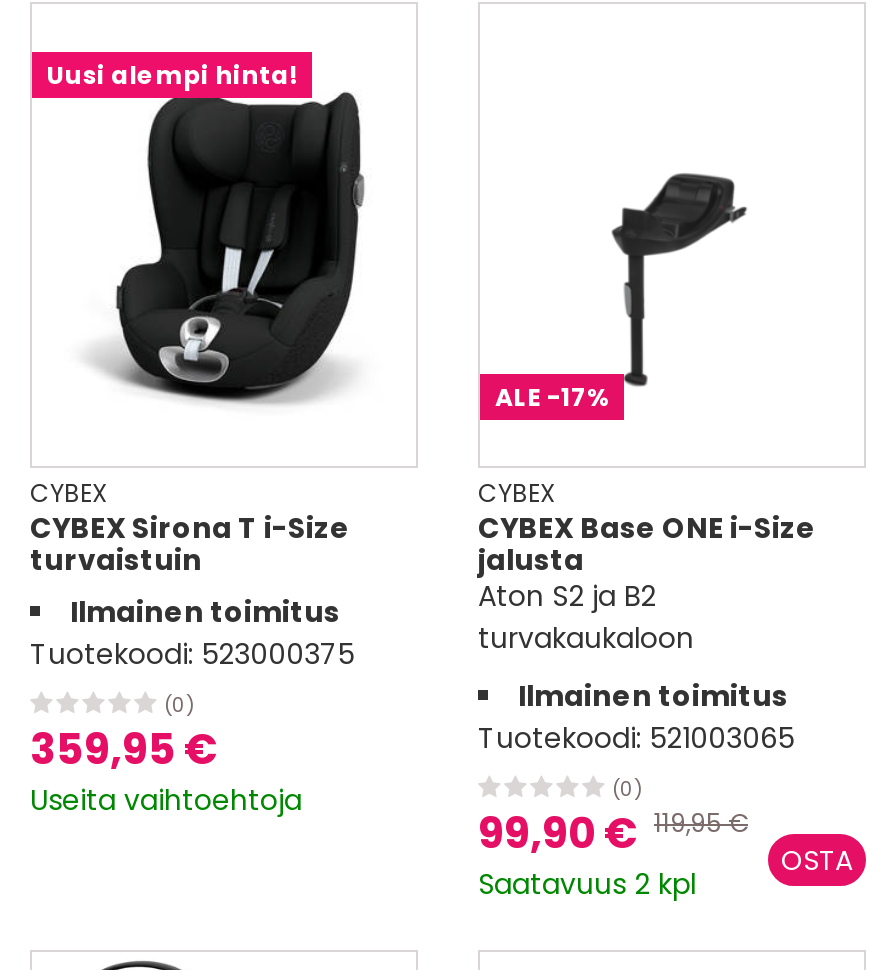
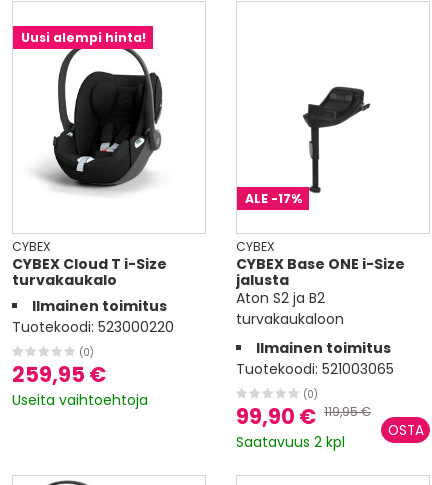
- [image]
+ [image]

- CYBEX Sirona T i-Size
- turvaistuin
+ CYBEX Cloud T i-Size
+ turvakaukalo

- Tuotekoodi: 523000375
+ Tuotekoodi: 523000220

- 359,95 €
+ 259,95 €
